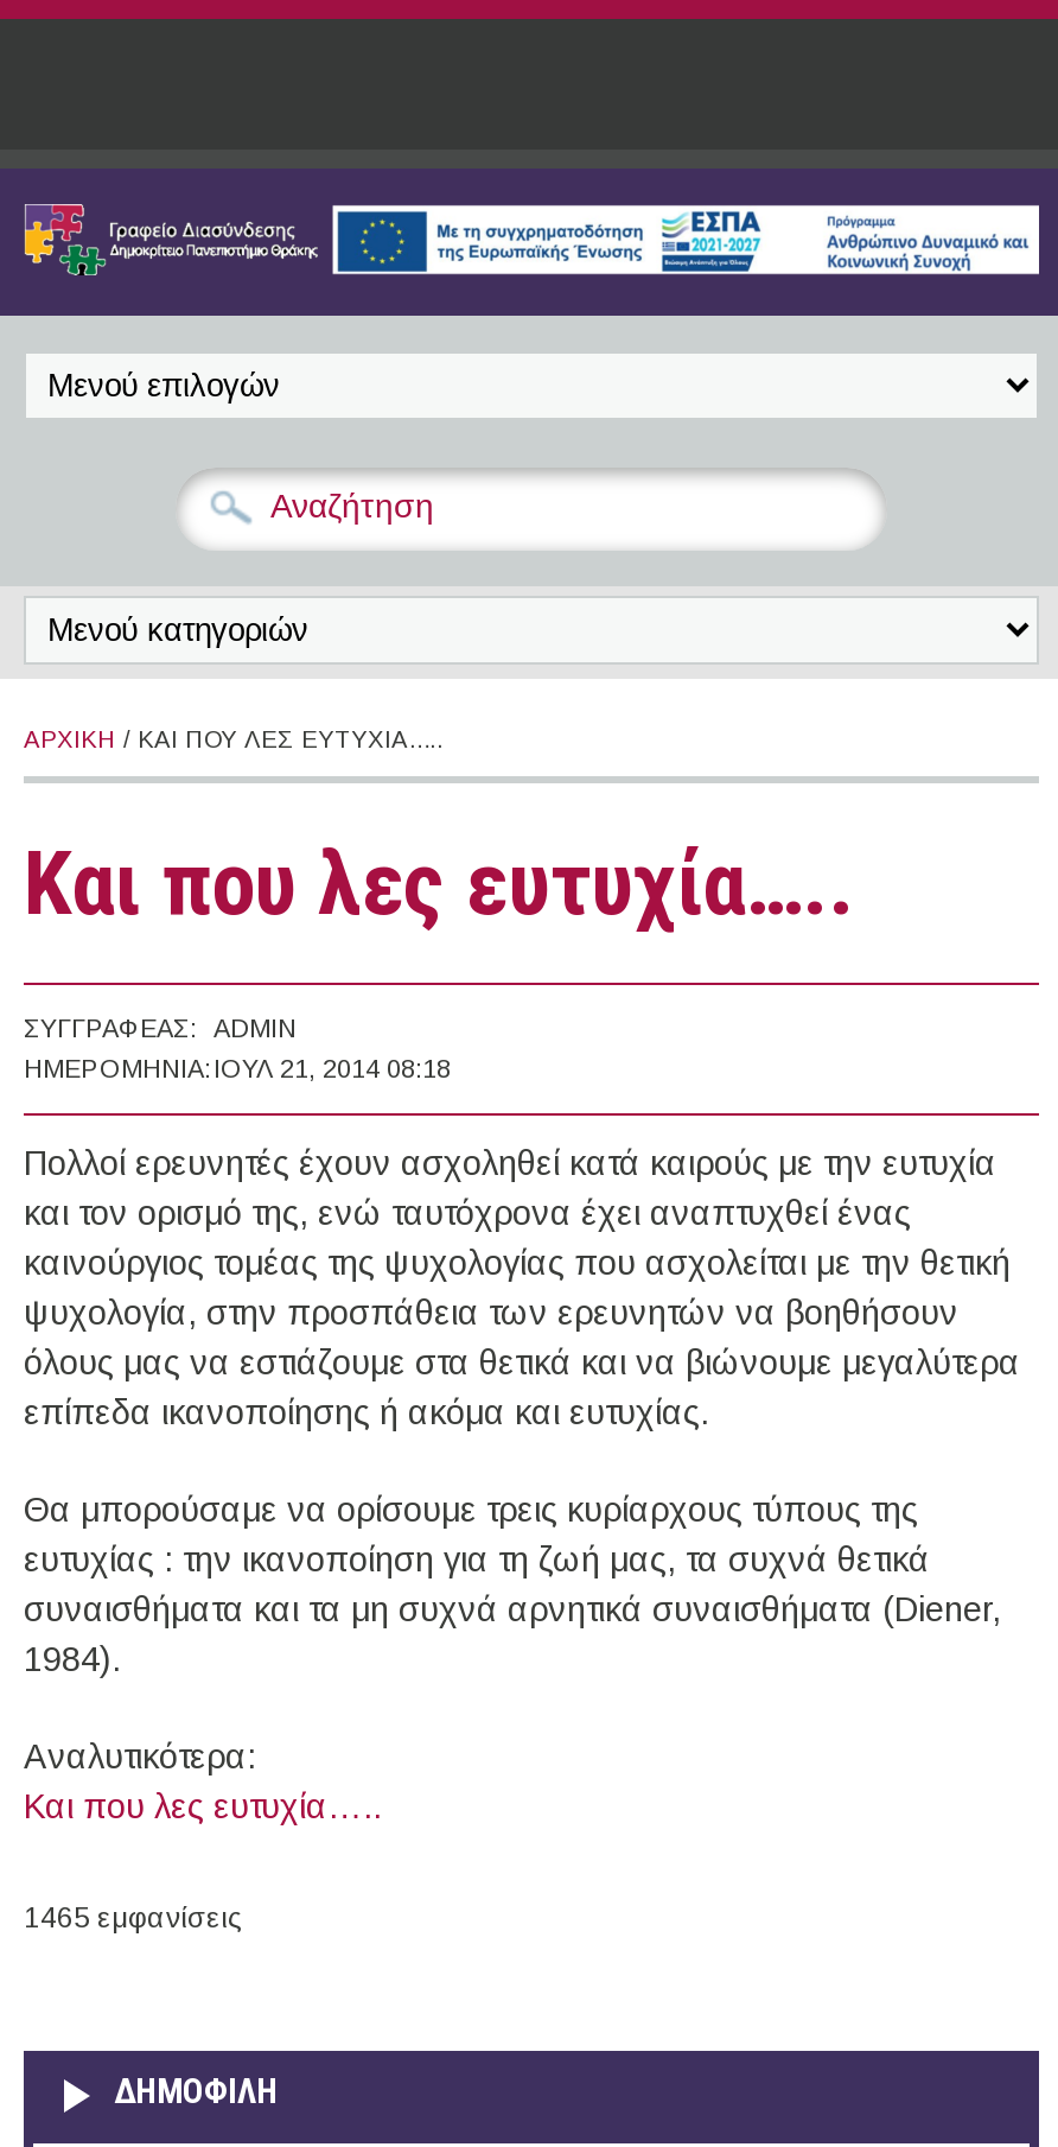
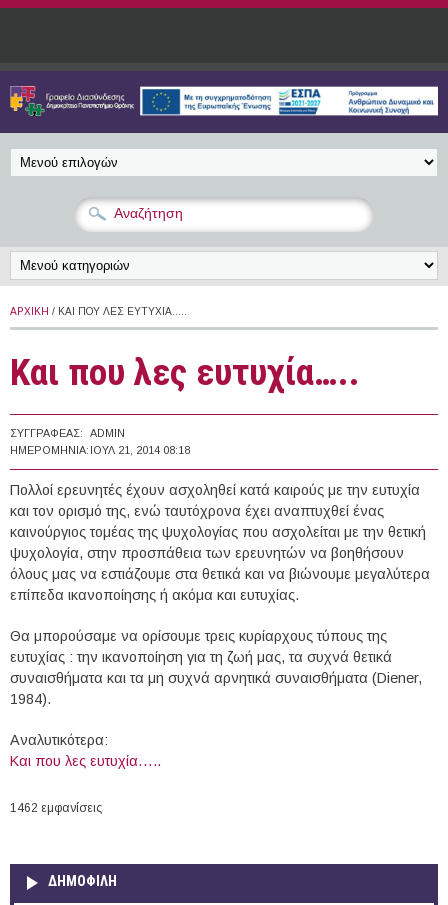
- 1465 εμφανίσεις
+ 1462 εμφανίσεις
